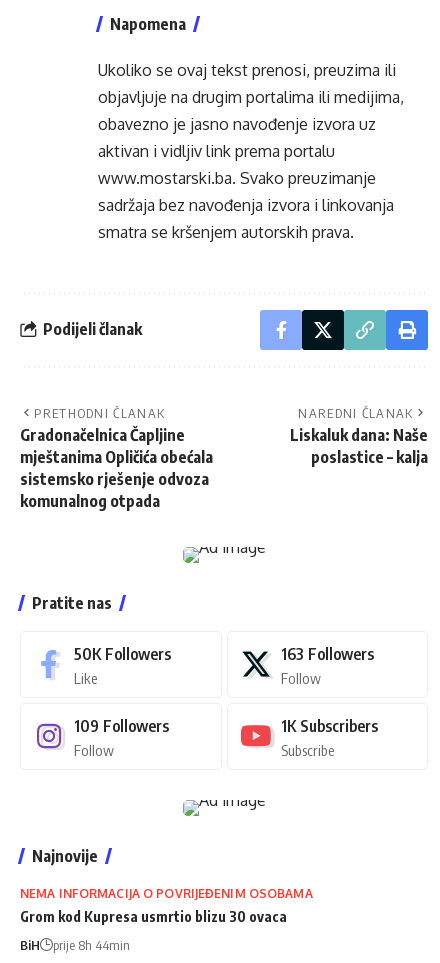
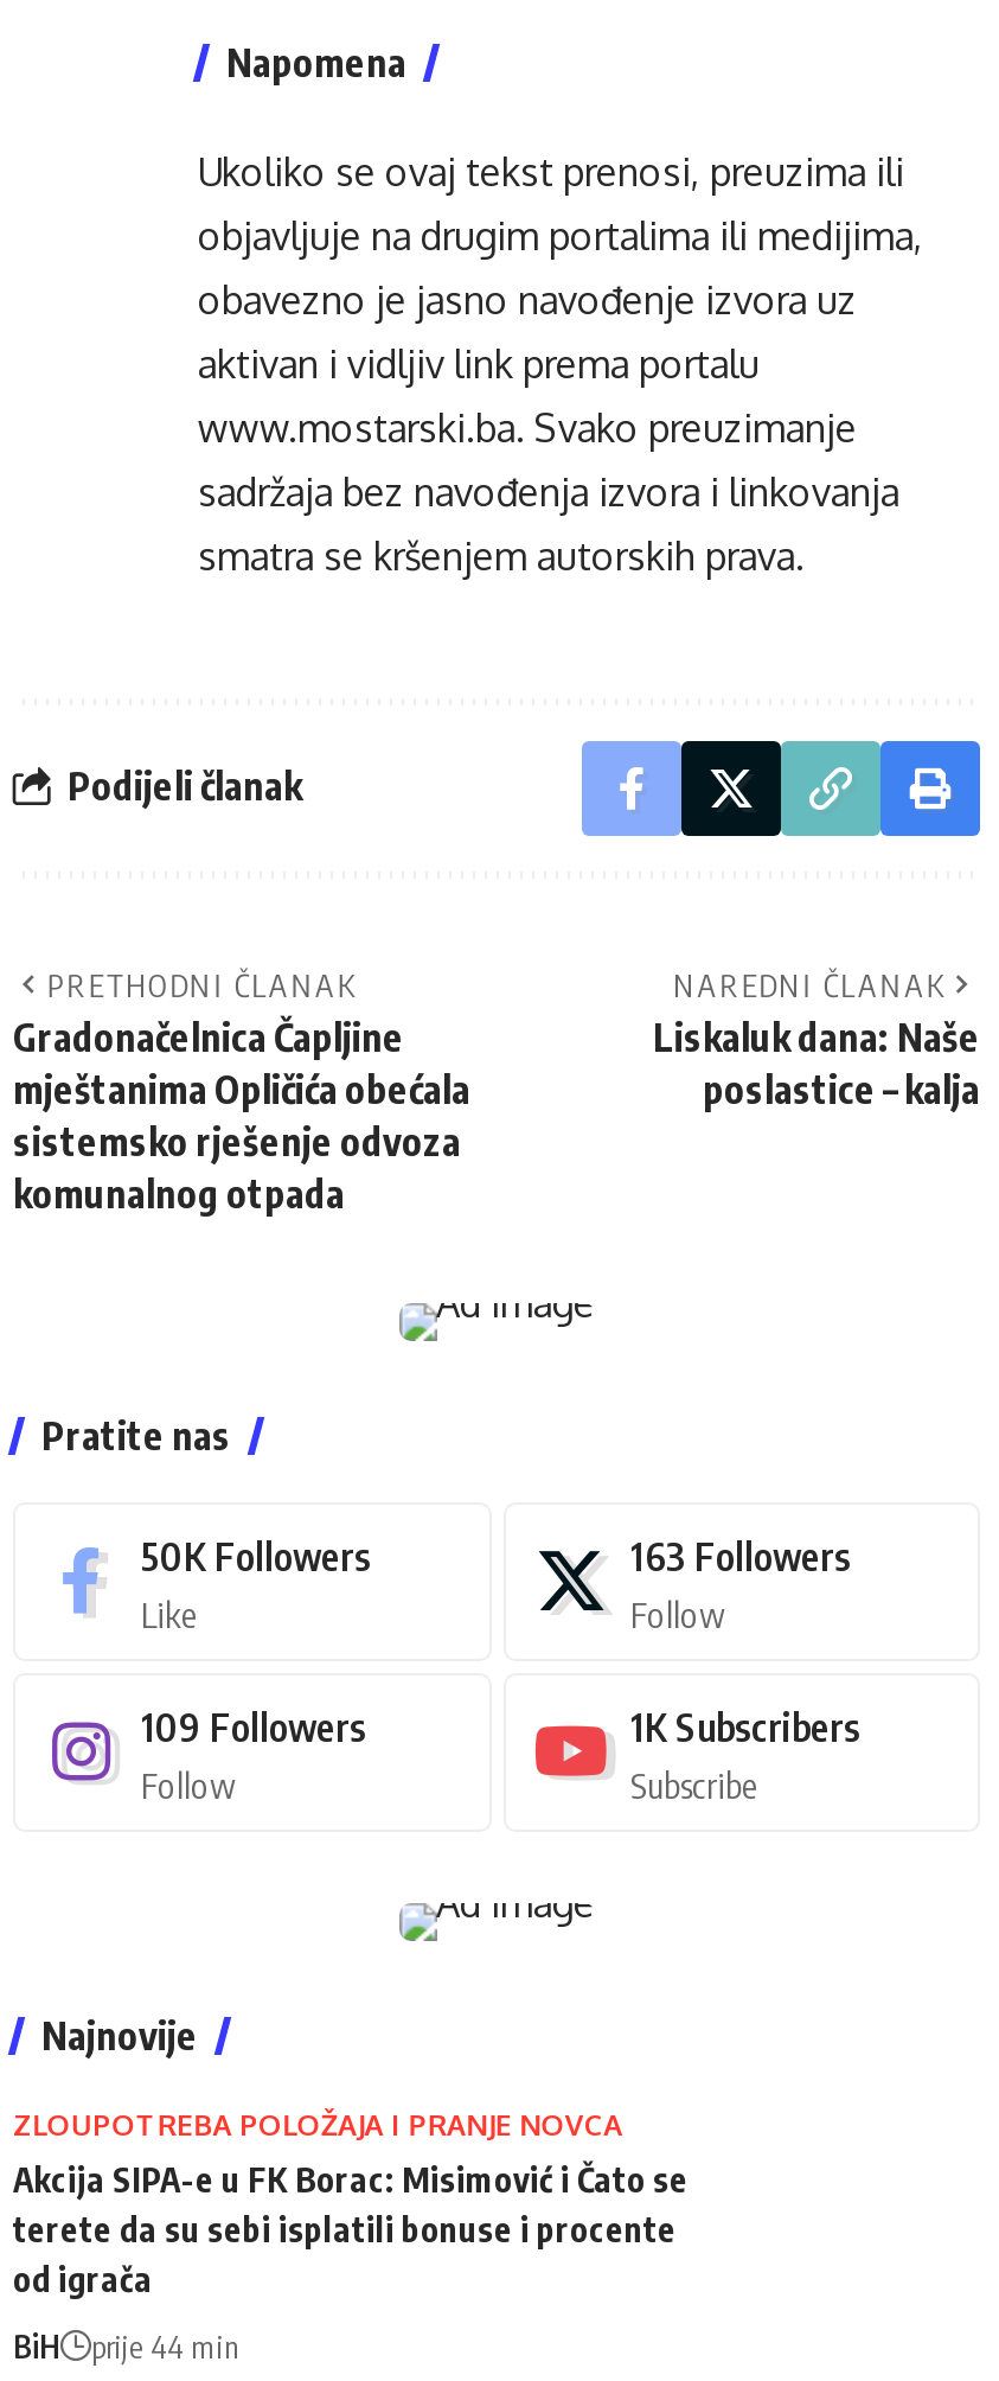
- NEMA INFORMACIJA O POVRIJEĐENIM OSOBAMA
- Grom kod Kupresa usmrtio blizu 30 ovaca
+ ZLOUPOTREBA POLOŽAJA I PRANJE NOVCA
+ Akcija SIPA-e u FK Borac: Misimović i Čato se
+ terete da su sebi isplatili bonuse i procente
+ od igrača

- BiH prije 8h 44min
+ BiH prije 44 min
